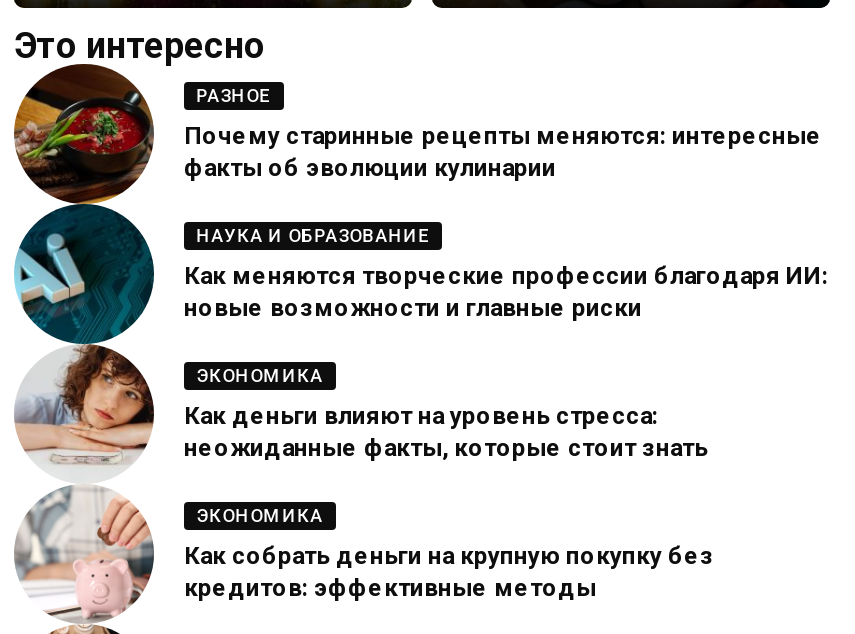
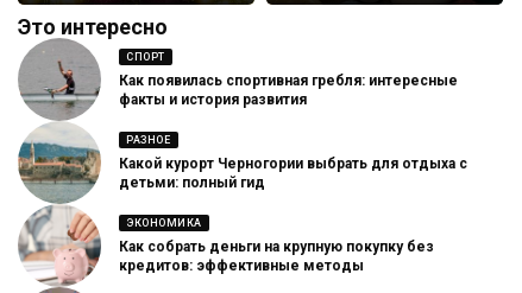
- [image]
- Почему старинные рецепты меняются: интересные
- факты об эволюции кулинарии
- НАУКА И ОБРАЗОВАНИЕ
- Как меняются творческие профессии благодаря ИИ:
- новые возможности и главные риски
- ЭКОНОМИКА
- Как деньги влияют на уровень стресса:
- неожиданные факты, которые стоит знать
+ [image]
+ Какой курорт Черногории выбрать для отдыха с
+ детьми: полный гид

+ СПОРТ
+ Как появилась спортивная гребля: интересные
+ факты и история развития

moved down: РАЗНОЕ
